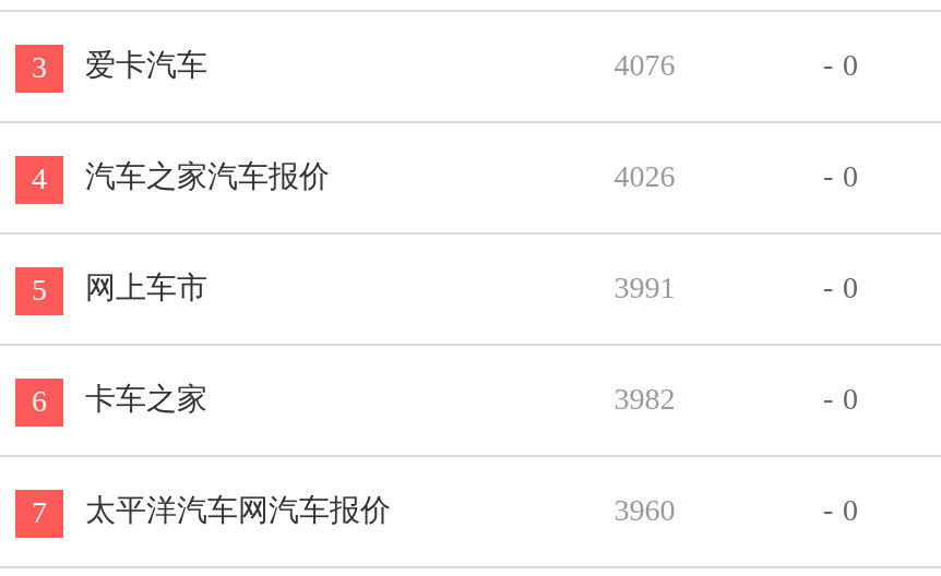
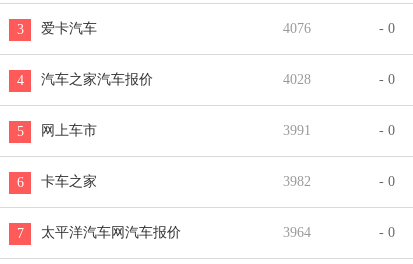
- 4026
+ 4028

- 3960
+ 3964
